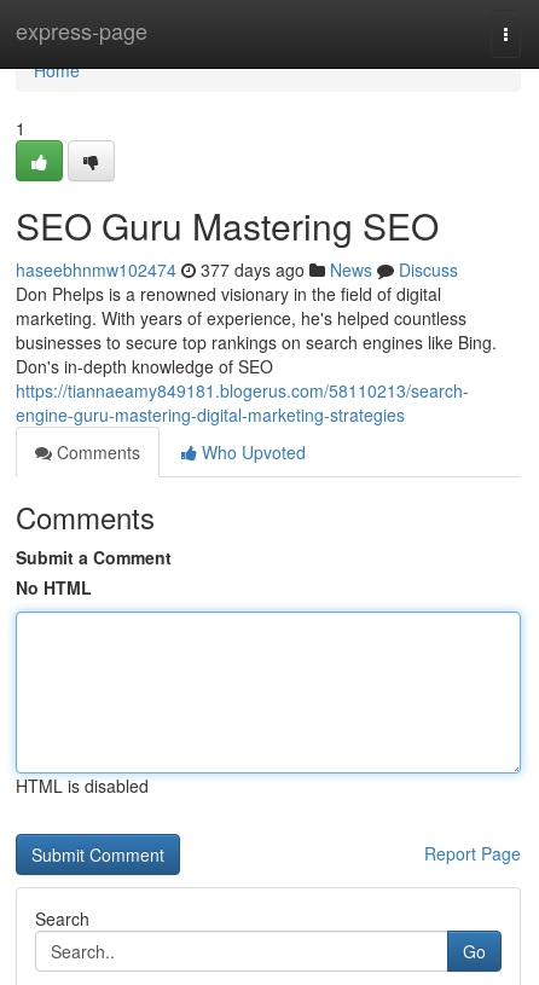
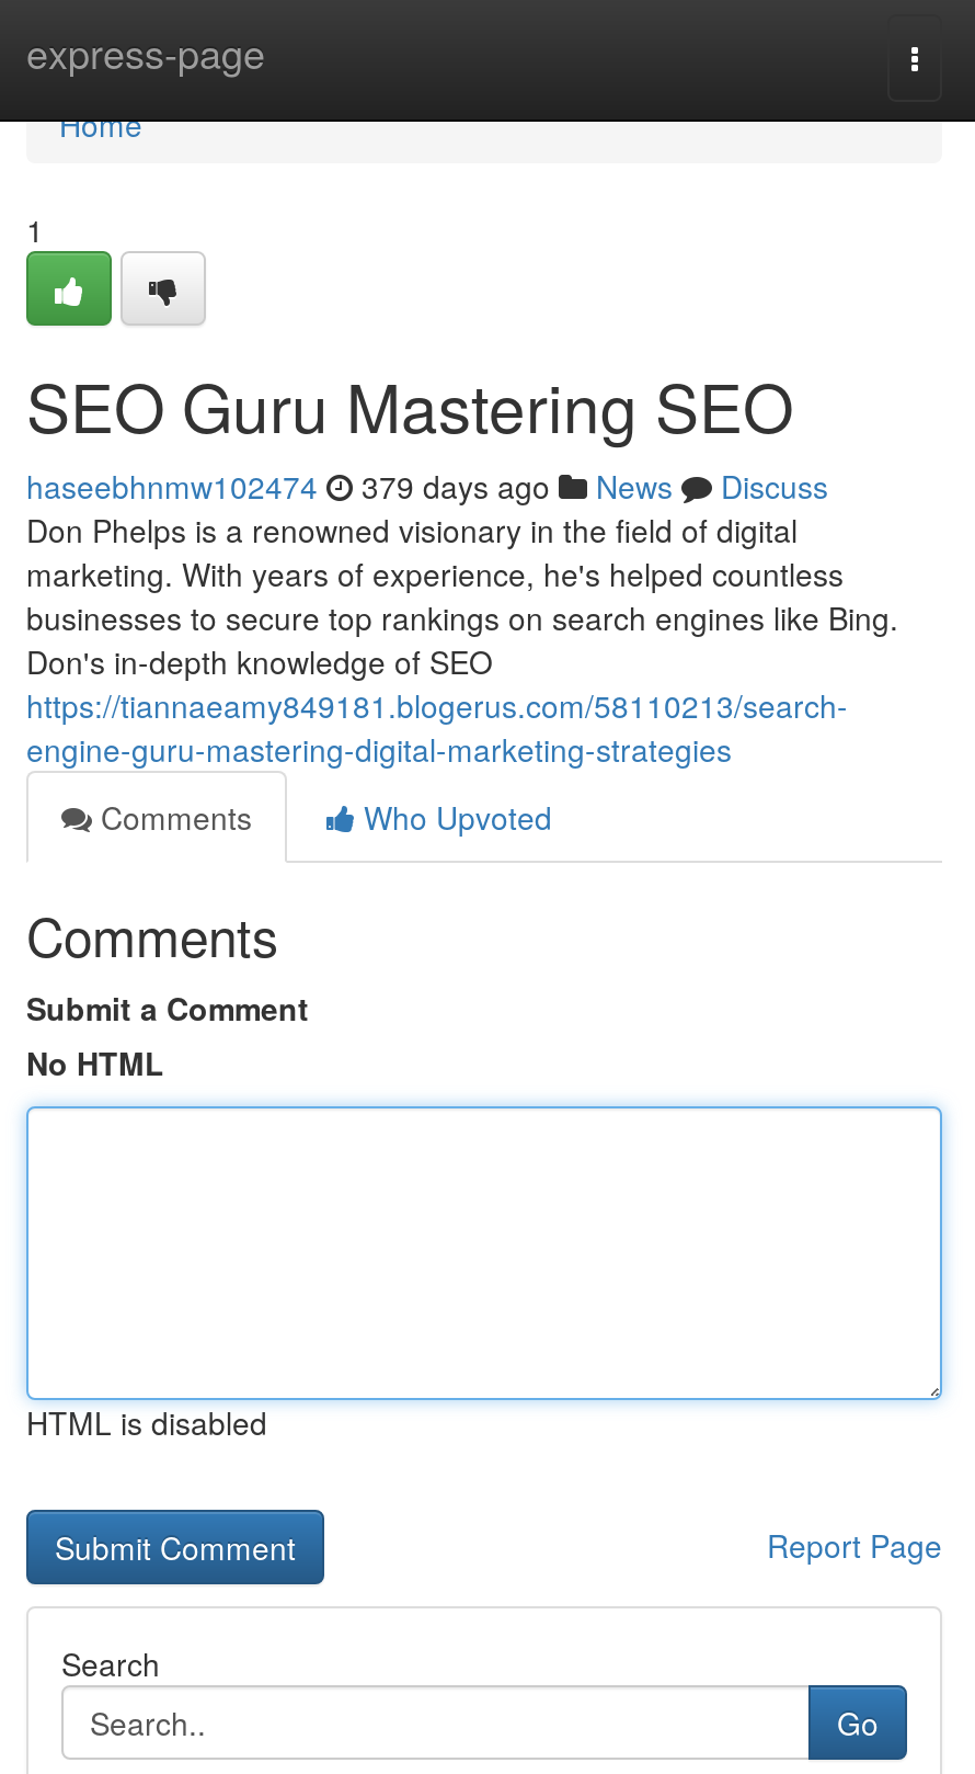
- haseebhnmw102474 377 days ago News Discuss
+ haseebhnmw102474 379 days ago News Discuss
